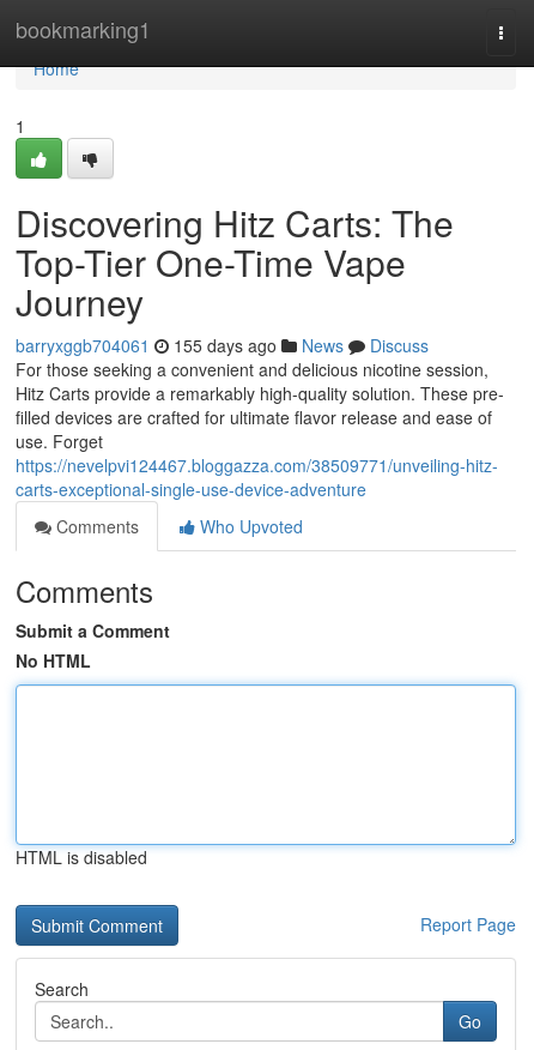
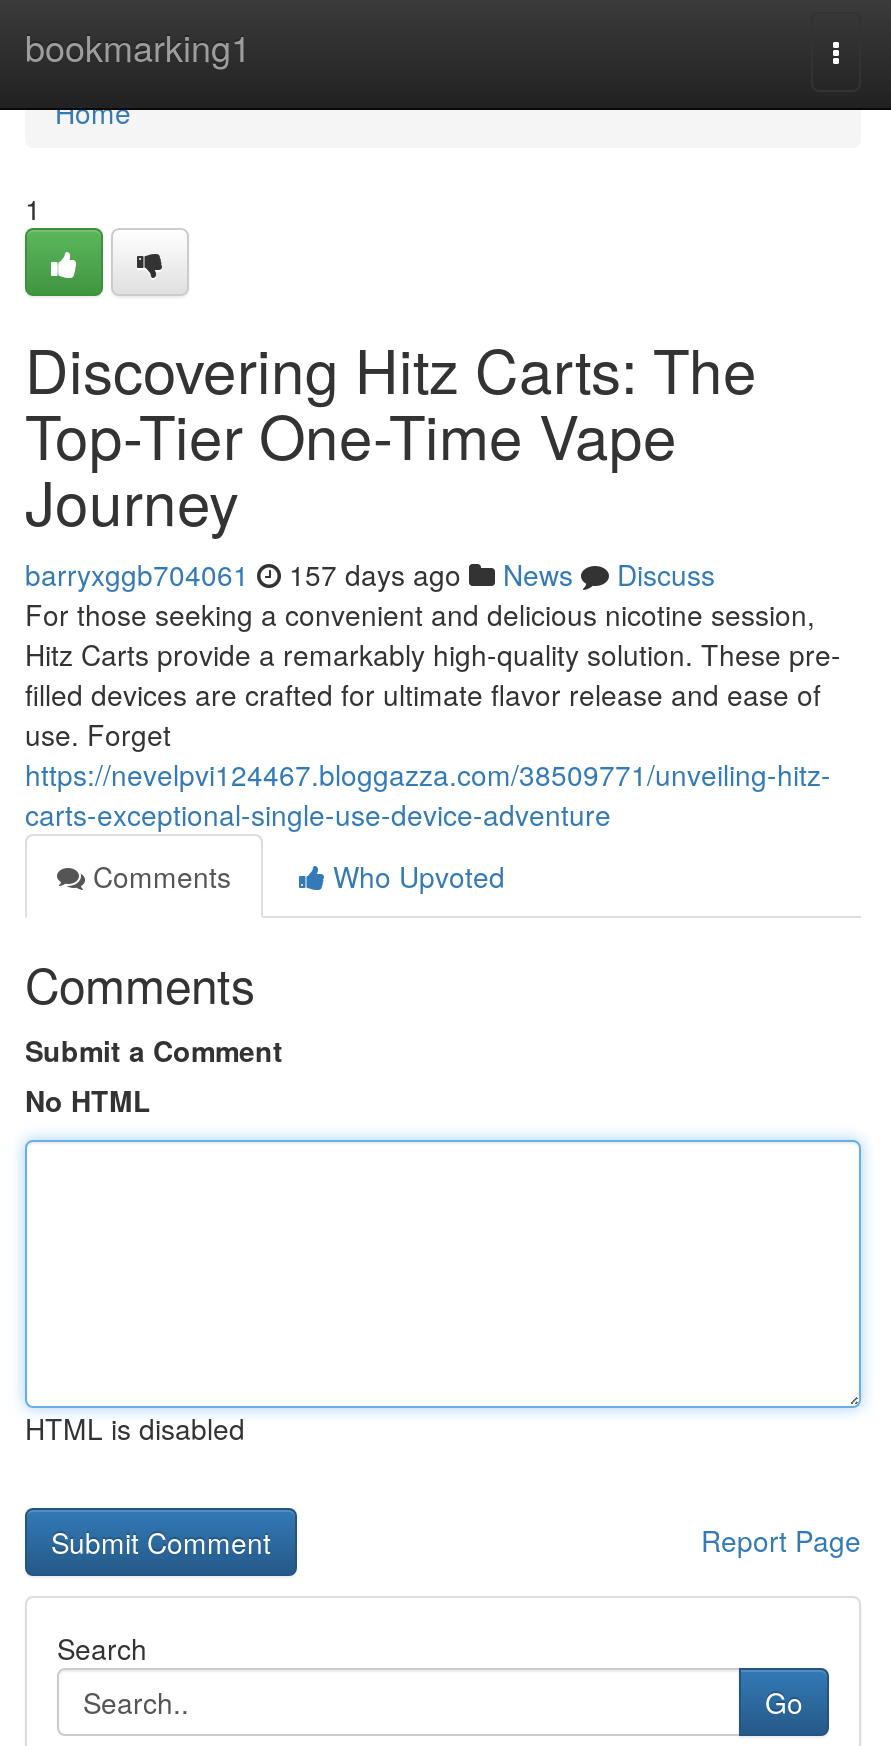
- barryxggb704061 155 days ago News Discuss
+ barryxggb704061 157 days ago News Discuss
